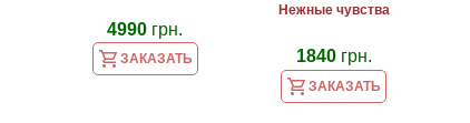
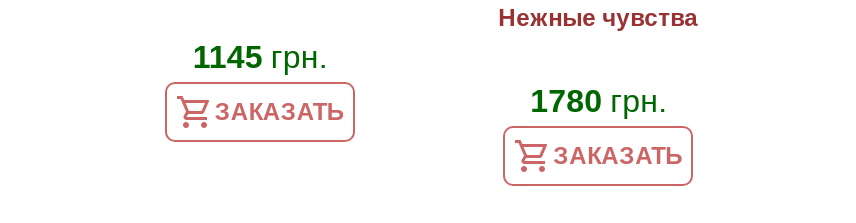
- 4990 грн.
+ 1145 грн.

- 1840 грн.
+ 1780 грн.
